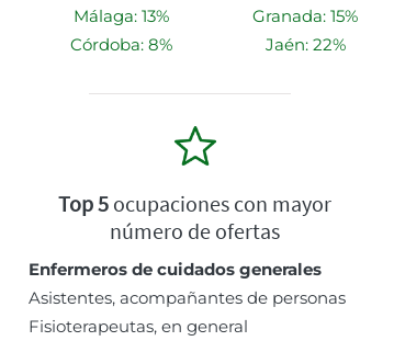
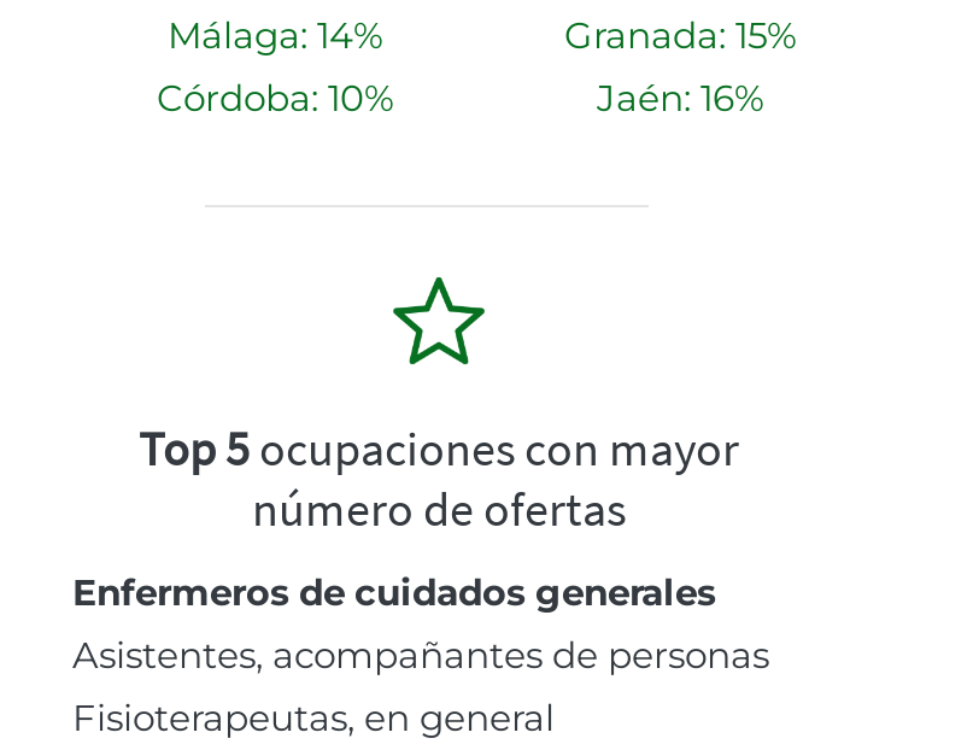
- Málaga: 13%
+ Málaga: 14%

- Córdoba: 8%
+ Córdoba: 10%

- Jaén: 22%
+ Jaén: 16%
